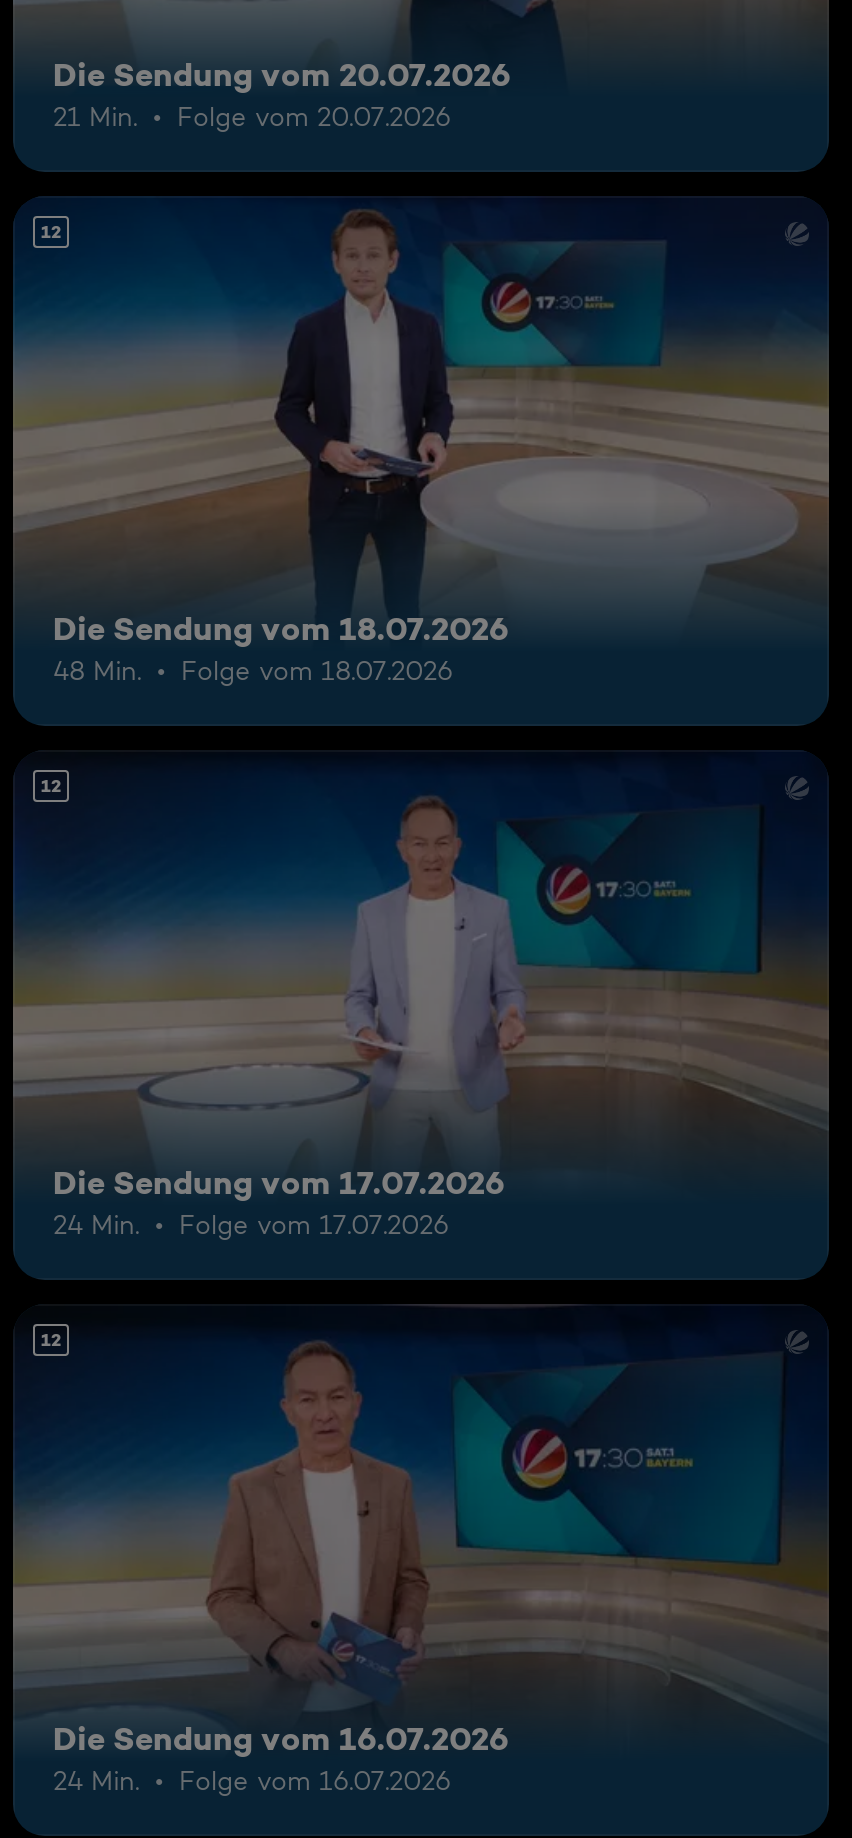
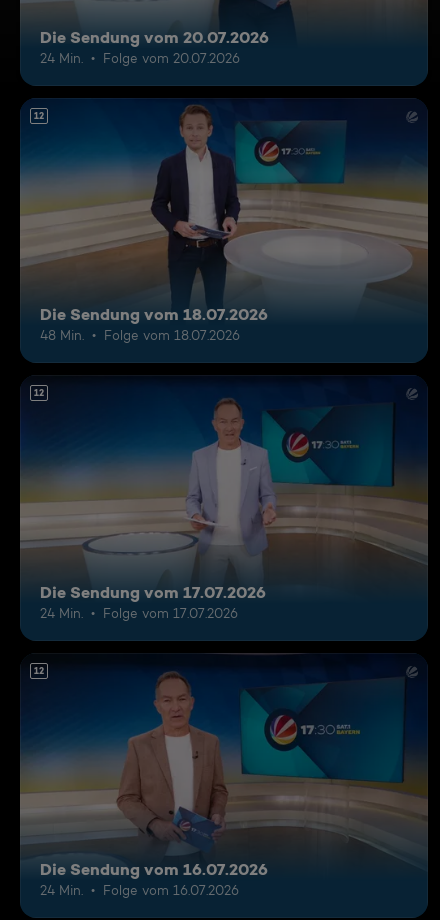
- 21 Min. Folge vom 20.07.2026
+ 24 Min. Folge vom 20.07.2026
